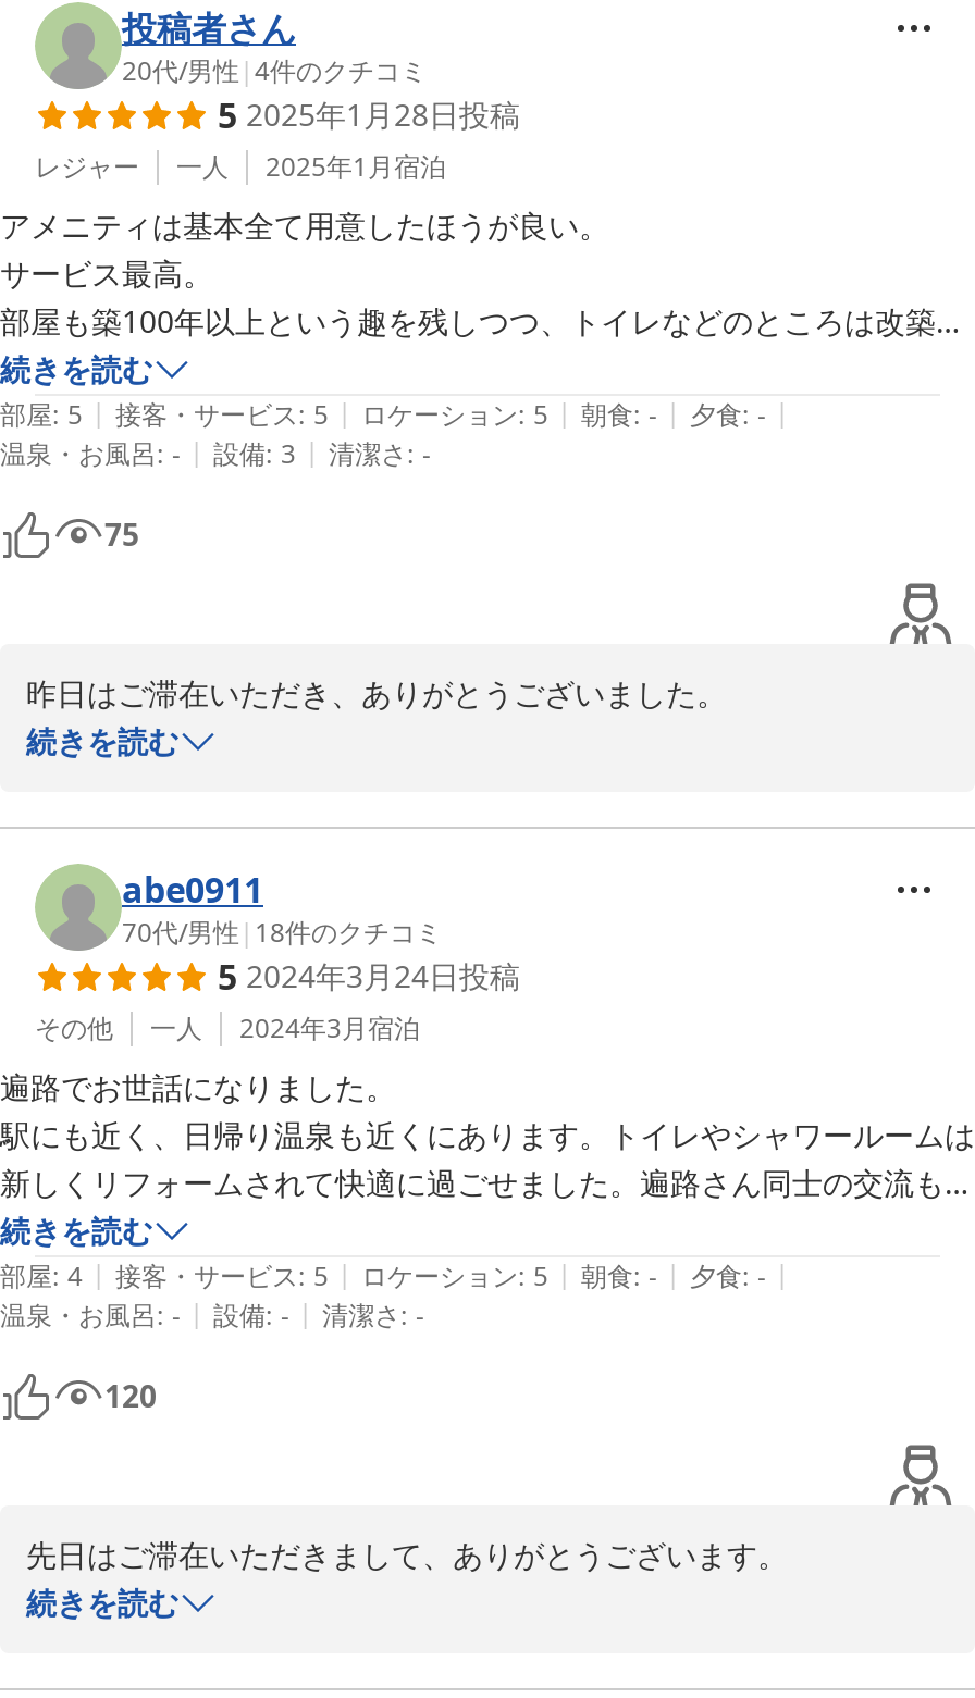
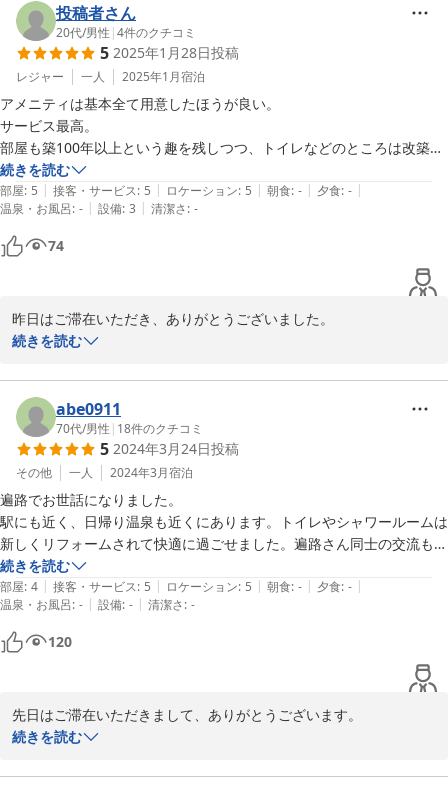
- 75
+ 74
